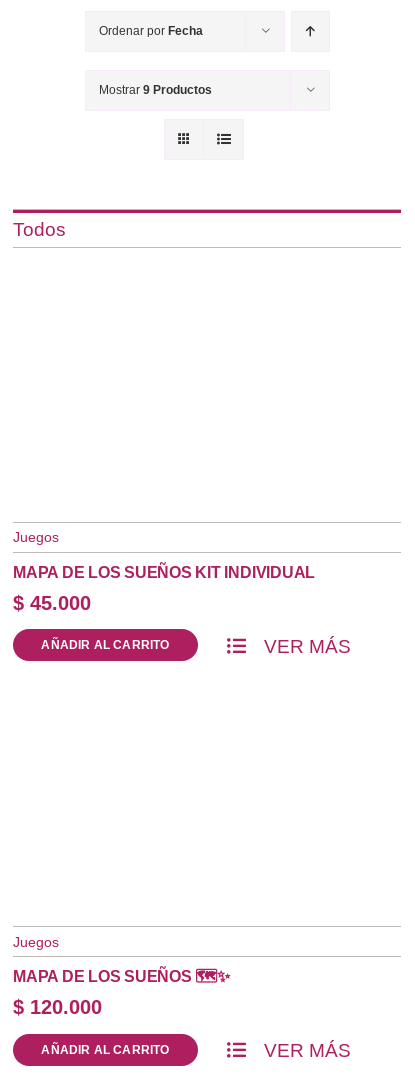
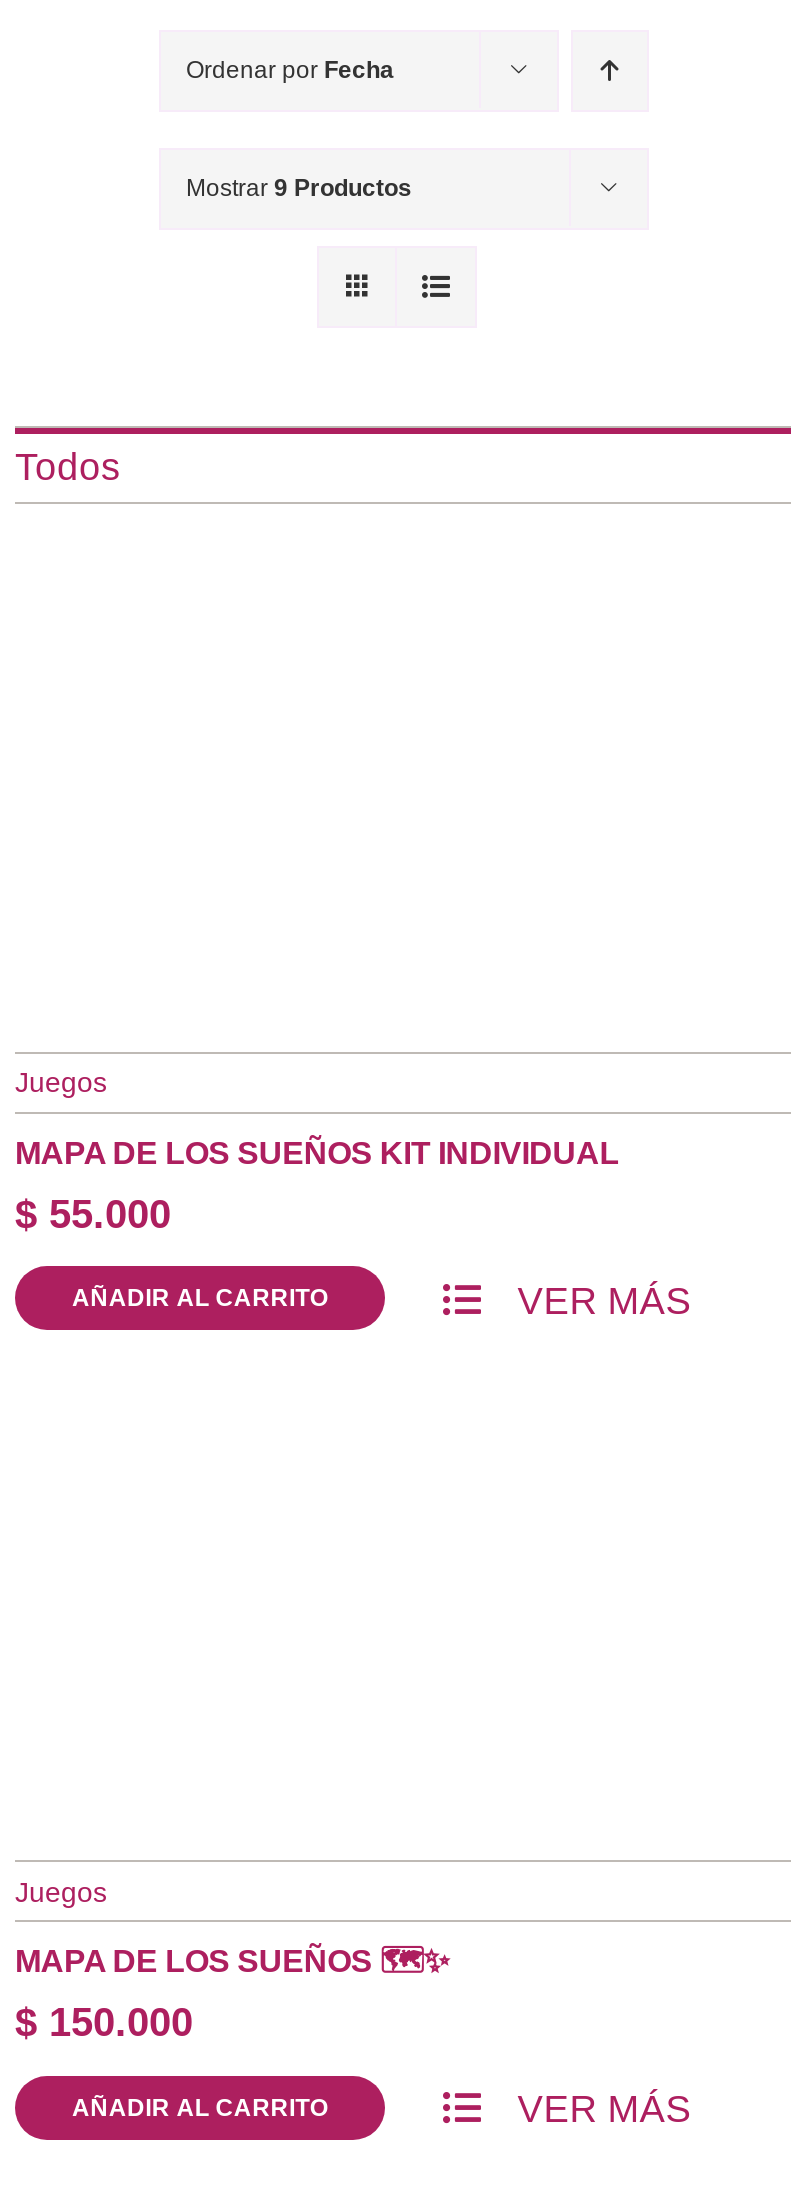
- $45.000
+ $55.000

- $120.000
+ $150.000
